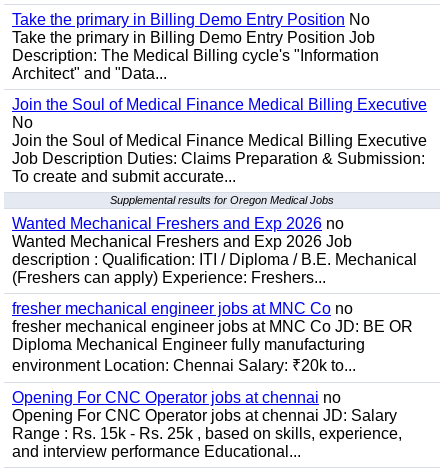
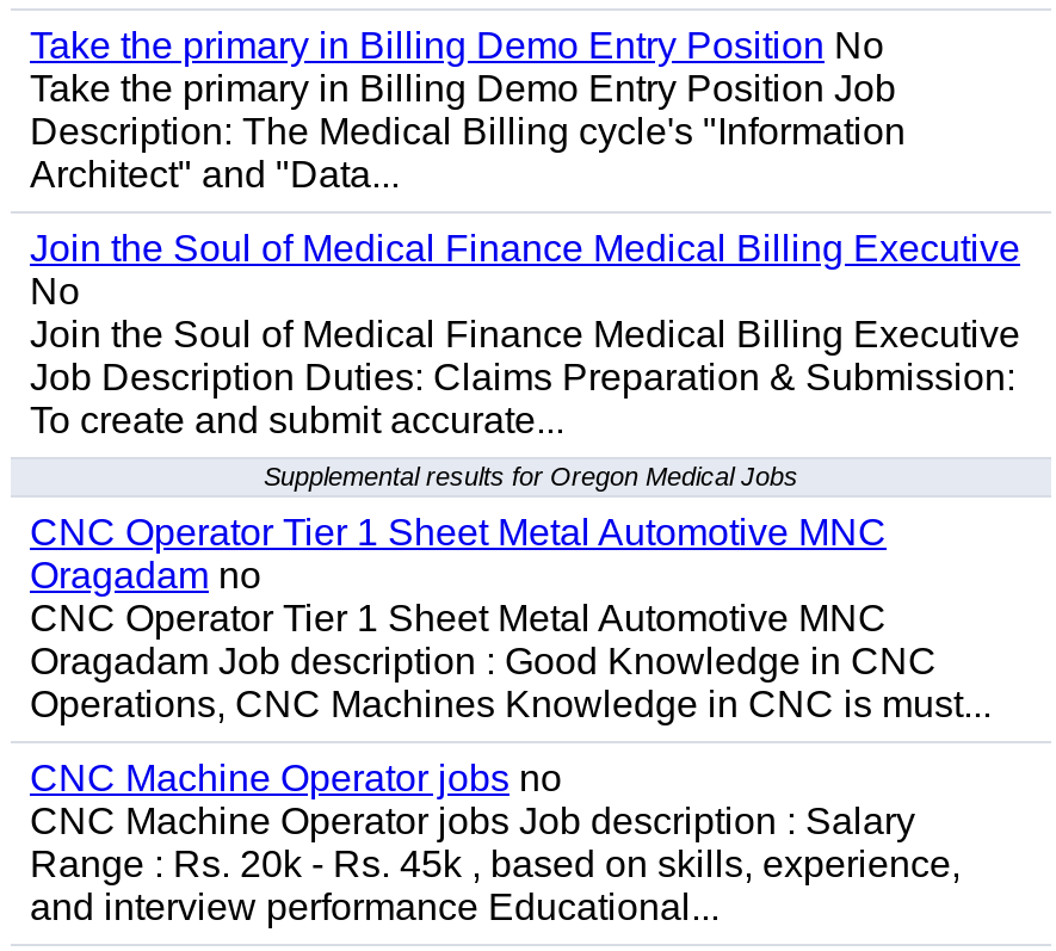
- Wanted Mechanical Freshers and Exp 2026 no
- Wanted Mechanical Freshers and Exp 2026 Job
- description : Qualification: ITI / Diploma / B.E. Mechanical
- (Freshers can apply) Experience: Freshers...
- fresher mechanical engineer jobs at MNC Co no
- fresher mechanical engineer jobs at MNC Co JD: BE OR
- Diploma Mechanical Engineer fully manufacturing
- environment Location: Chennai Salary: ₹20k to...
- Opening For CNC Operator jobs at chennai no
- Opening For CNC Operator jobs at chennai JD: Salary
- Range : Rs. 15k - Rs. 25k , based on skills, experience,
+ CNC Operator Tier 1 Sheet Metal Automotive MNC
+ Oragadam no
+ CNC Operator Tier 1 Sheet Metal Automotive MNC
+ Oragadam Job description : Good Knowledge in CNC
+ Operations, CNC Machines Knowledge in CNC is must...
+ CNC Machine Operator jobs no
+ CNC Machine Operator jobs Job description : Salary
+ Range : Rs. 20k - Rs. 45k , based on skills, experience,
